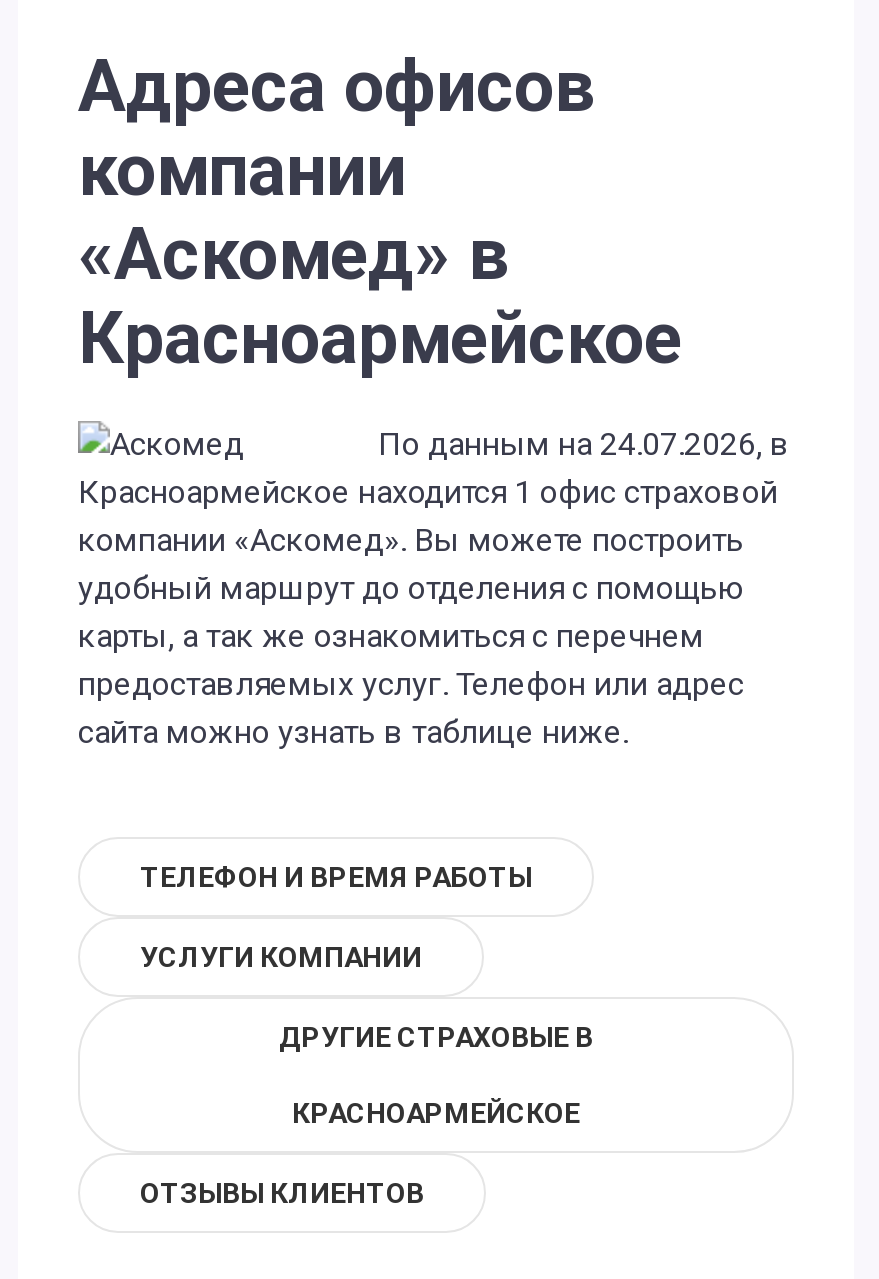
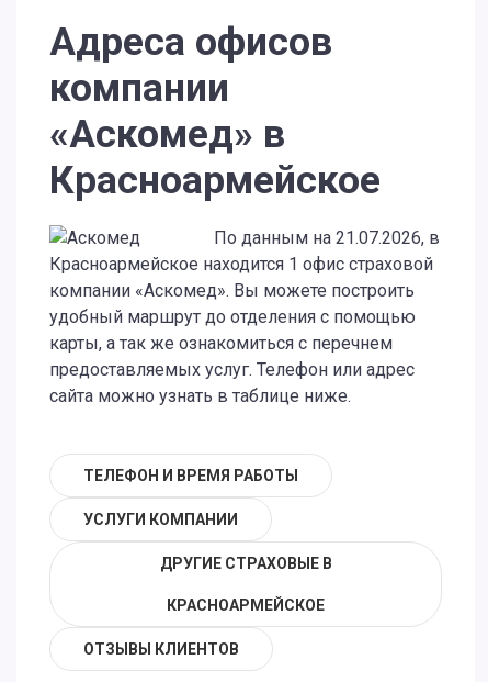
- По данным на 24.07.2026, в
+ По данным на 21.07.2026, в
